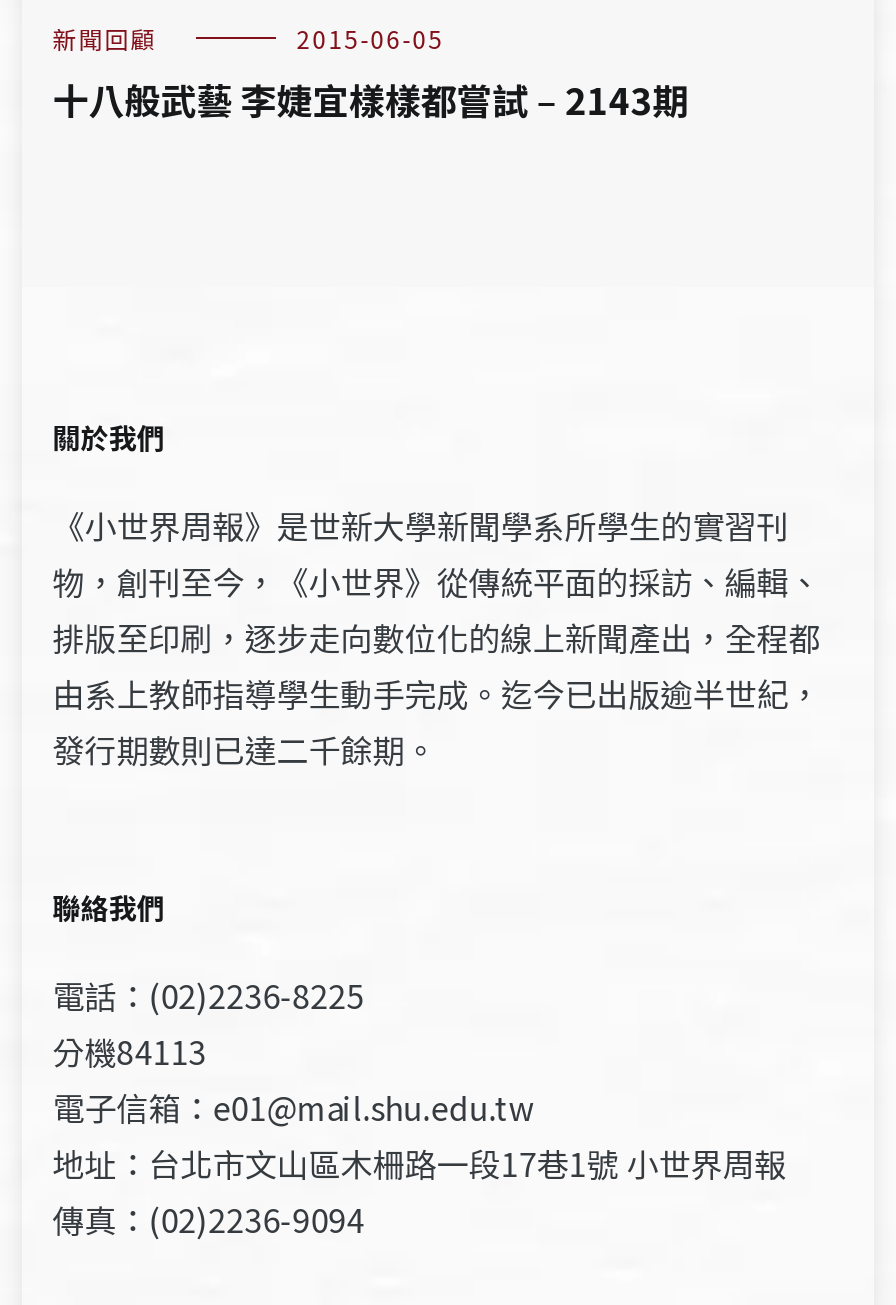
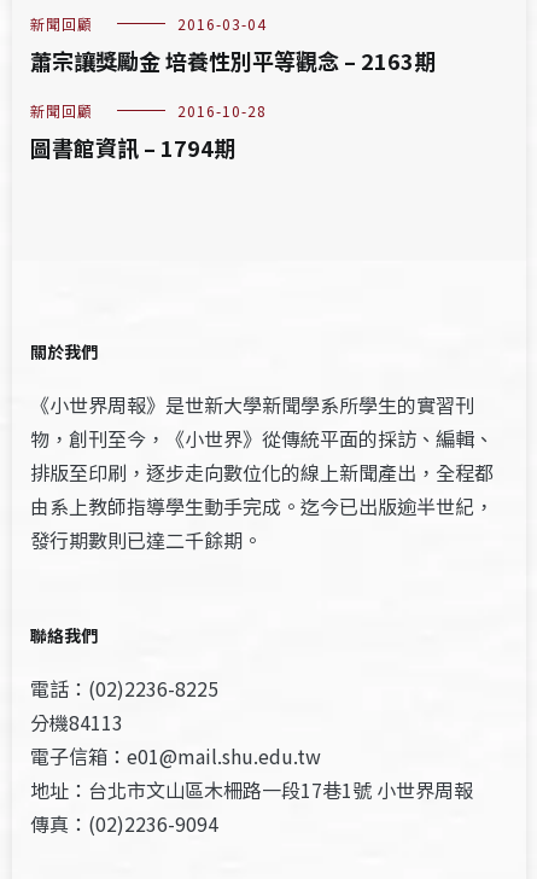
- 2015-06-05
- 十八般武藝 李婕宜樣樣都嘗試 – 2143期
+ 2016-03-04
+ 蕭宗讓獎勵金 培養性別平等觀念 – 2163期
+ 新聞回顧
+ 2016-10-28
+ 圖書館資訊 – 1794期
